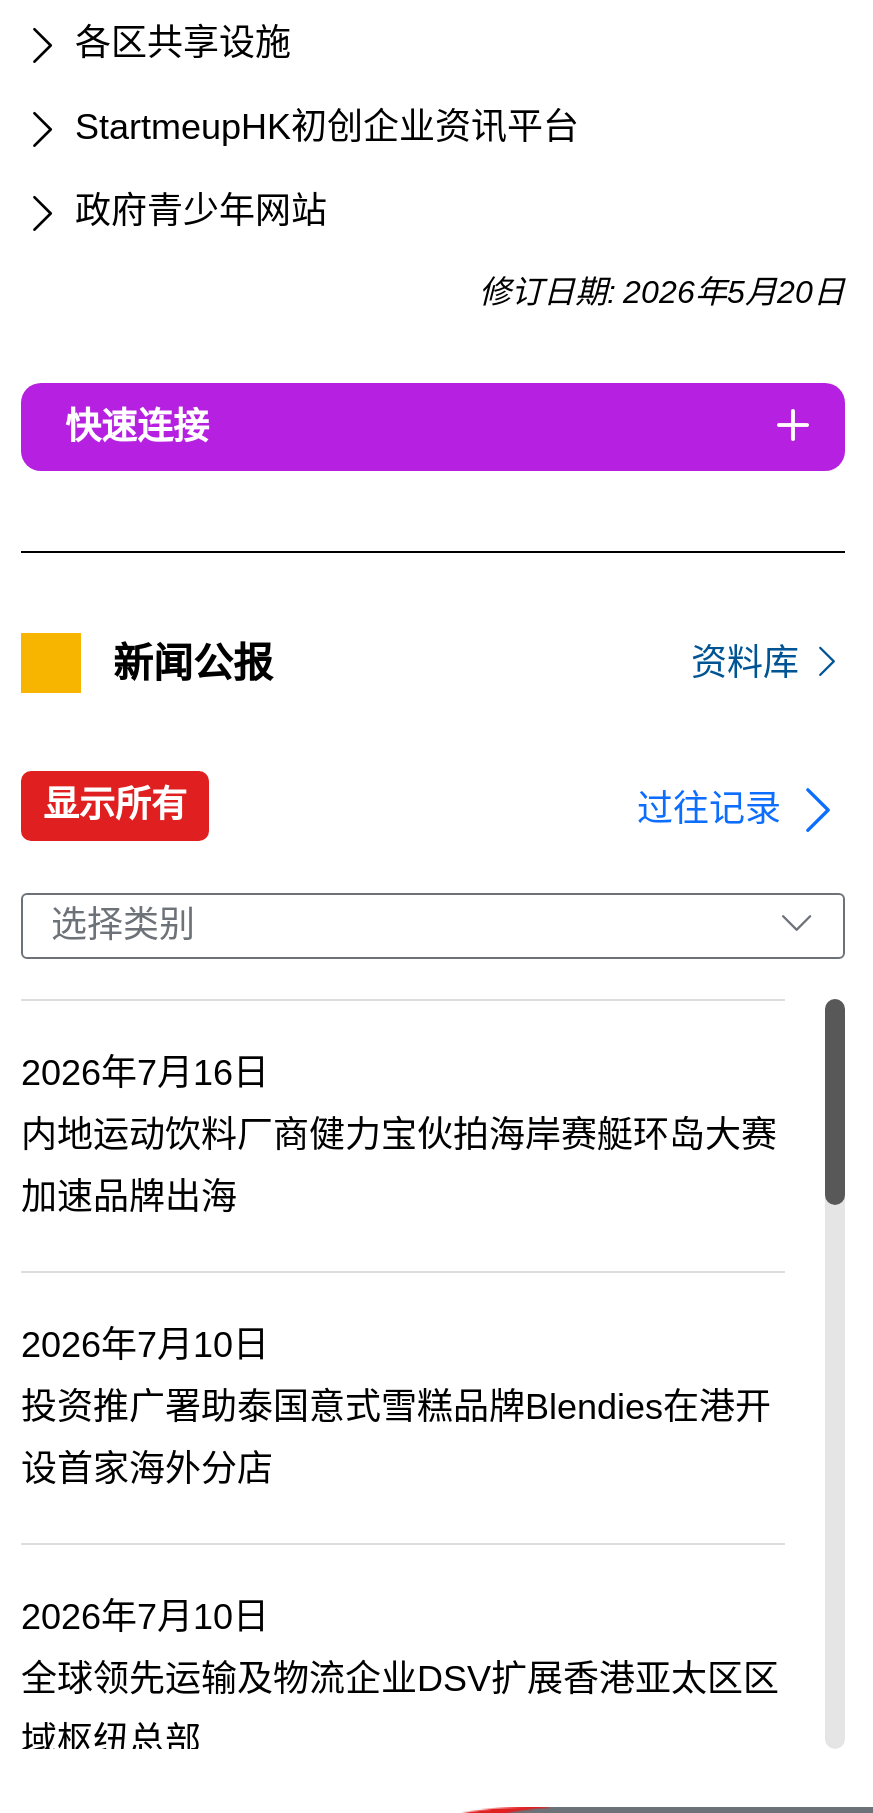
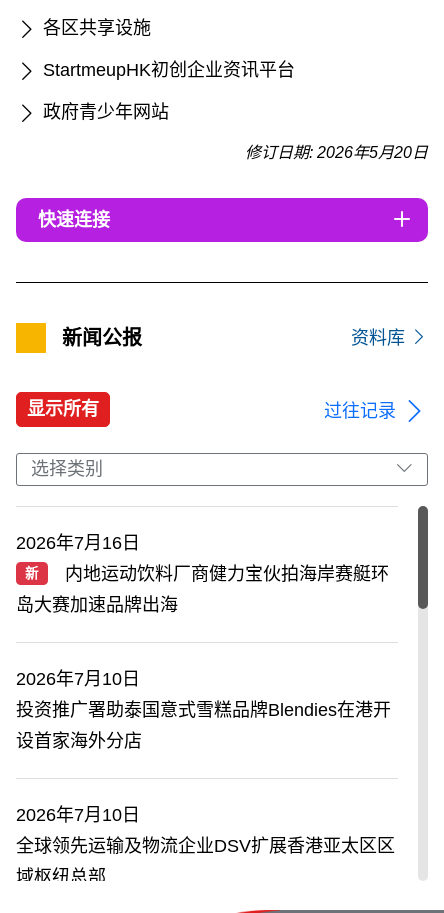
- 内地运动饮料厂商健力宝伙拍海岸赛艇环岛大赛
+ 新
+ 内地运动饮料厂商健力宝伙拍海岸赛艇环

- 加速品牌出海
+ 岛大赛加速品牌出海
